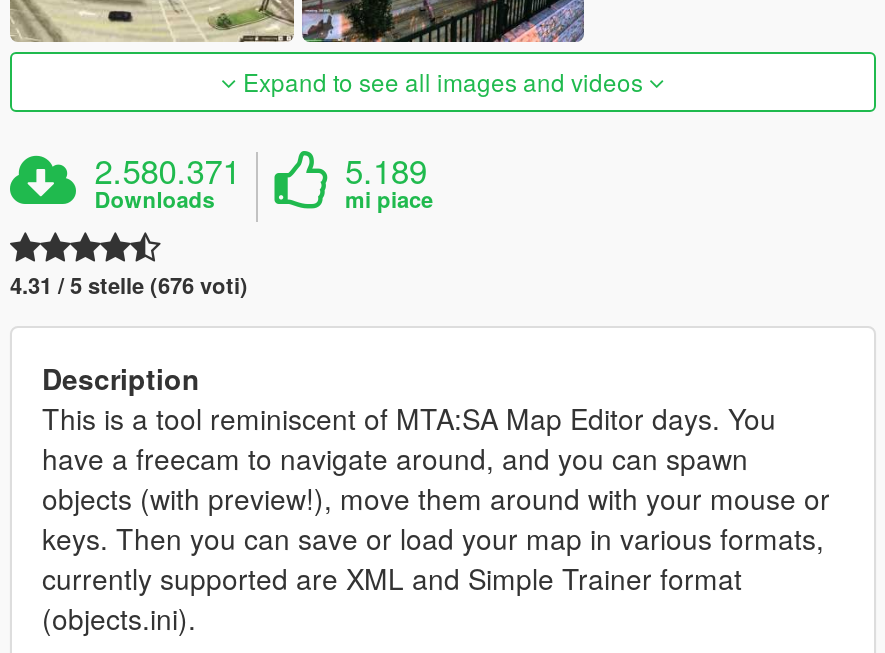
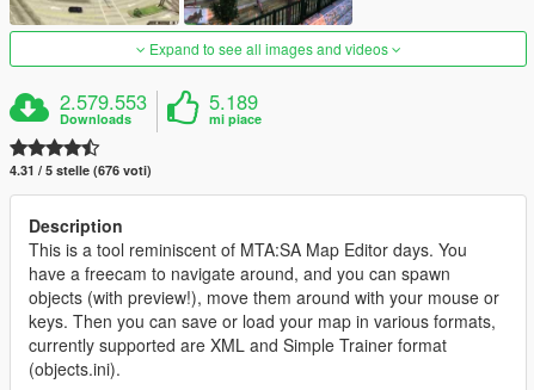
- 2.580.371
+ 2.579.553
